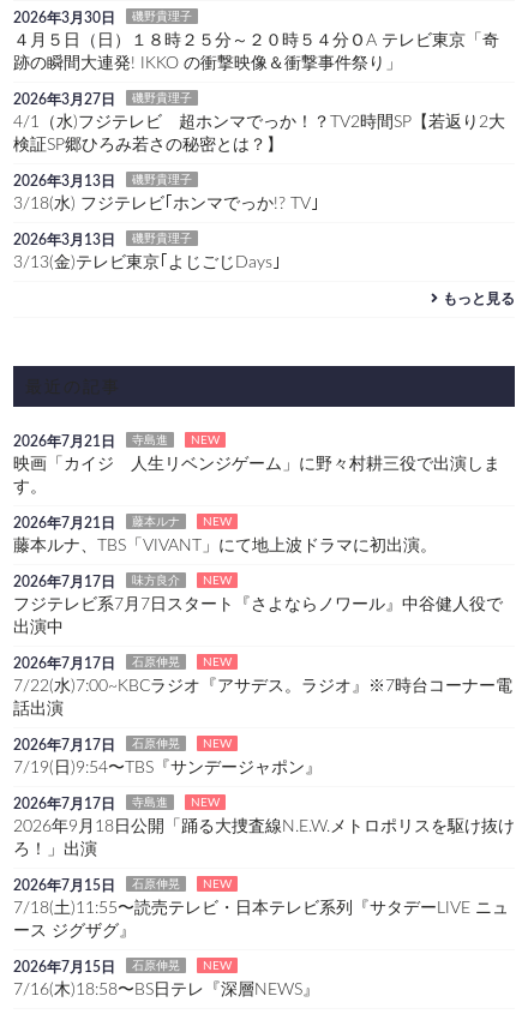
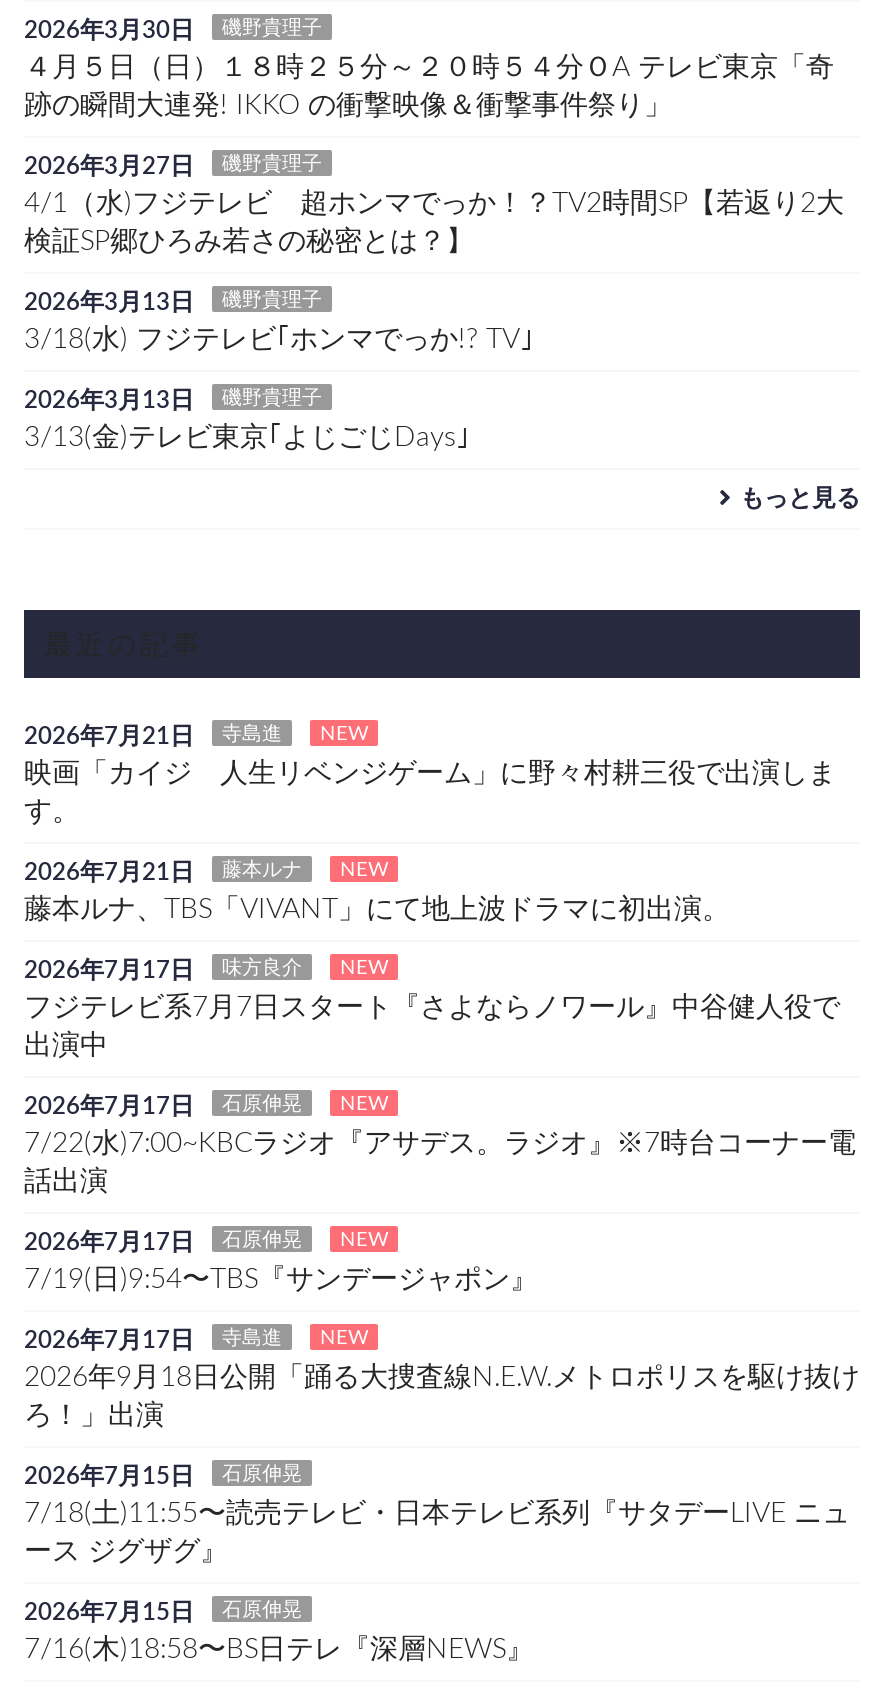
- NEW

- NEW
